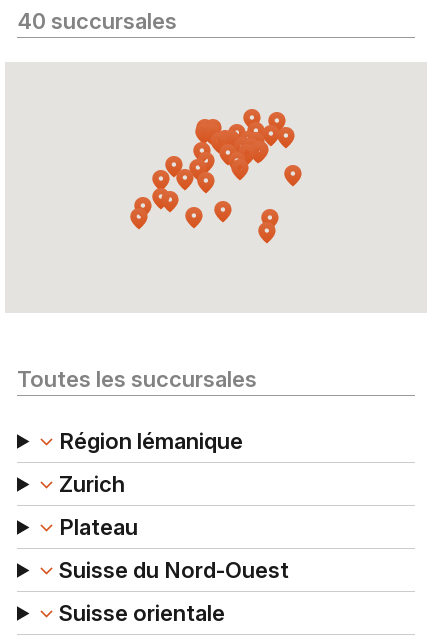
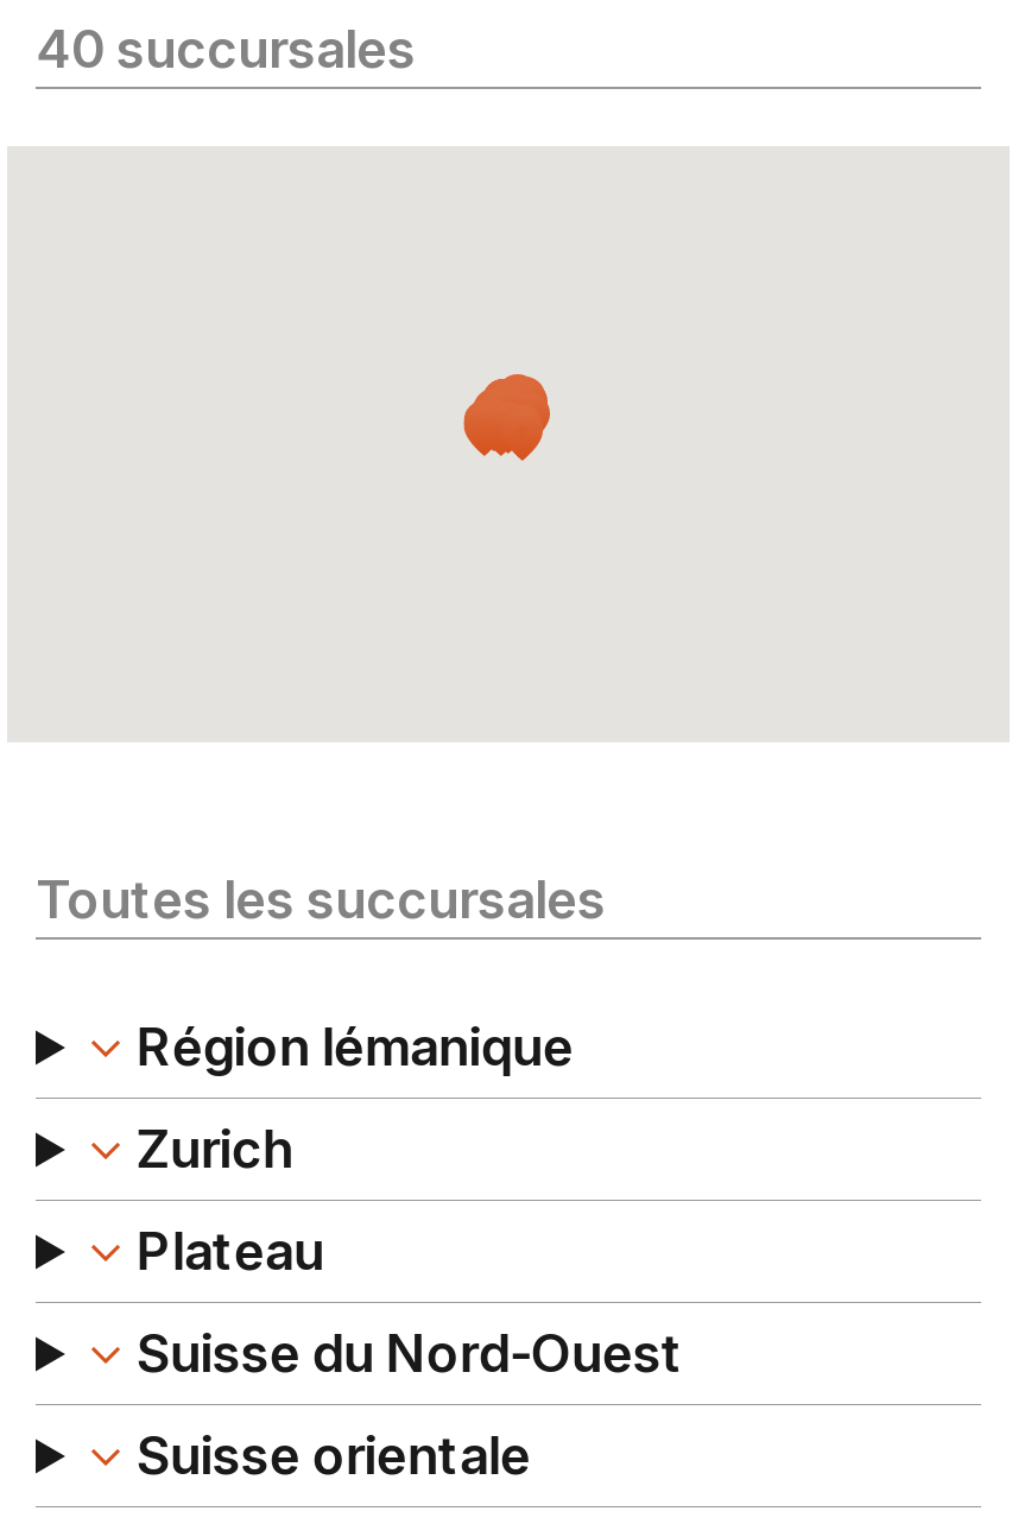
- [image]
